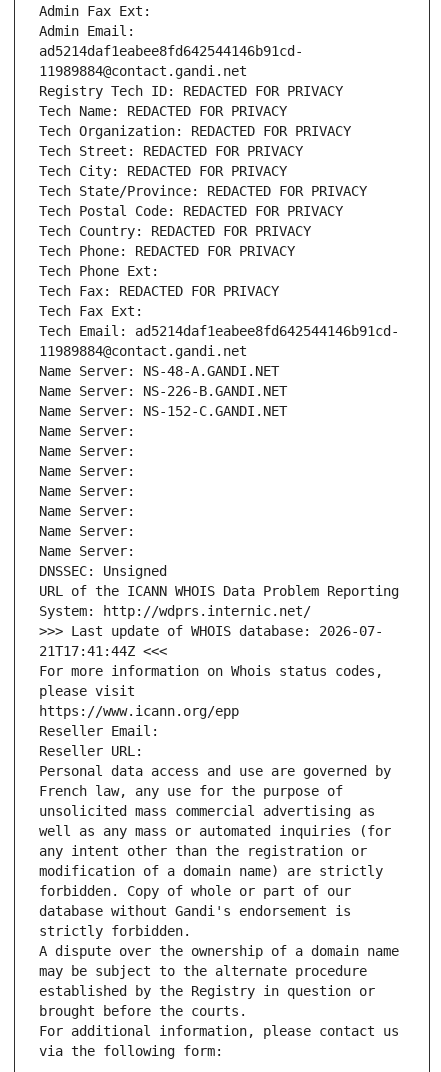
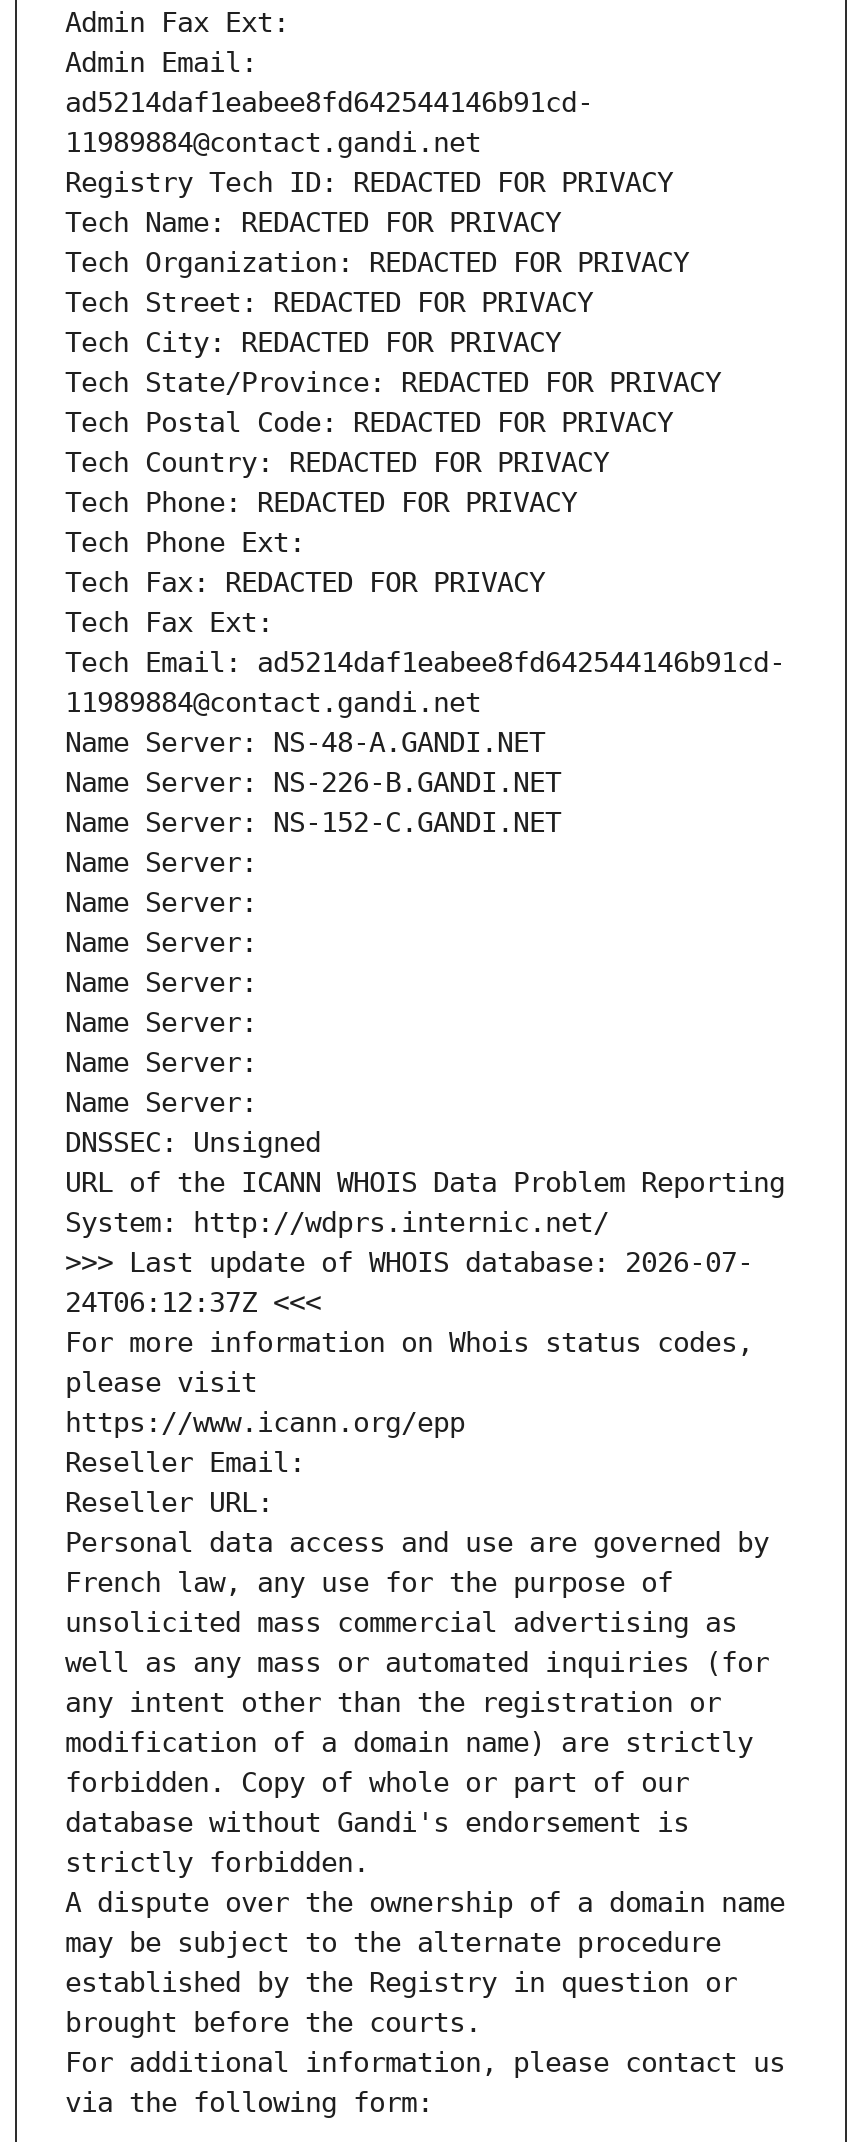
- 21T17:41:44Z <<<
+ 24T06:12:37Z <<<
